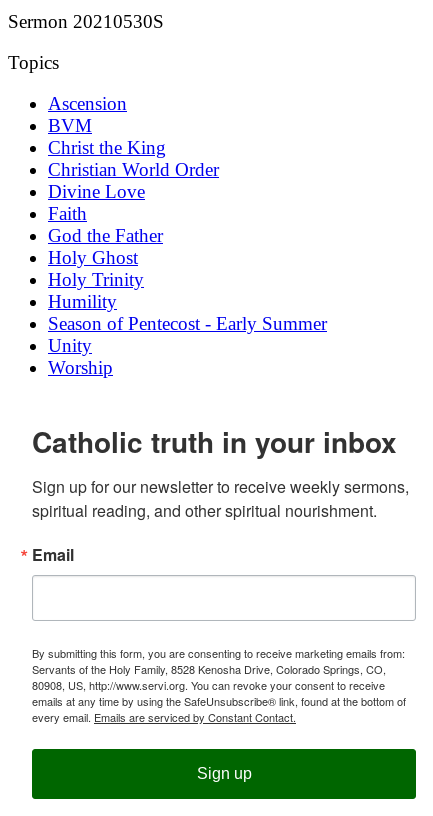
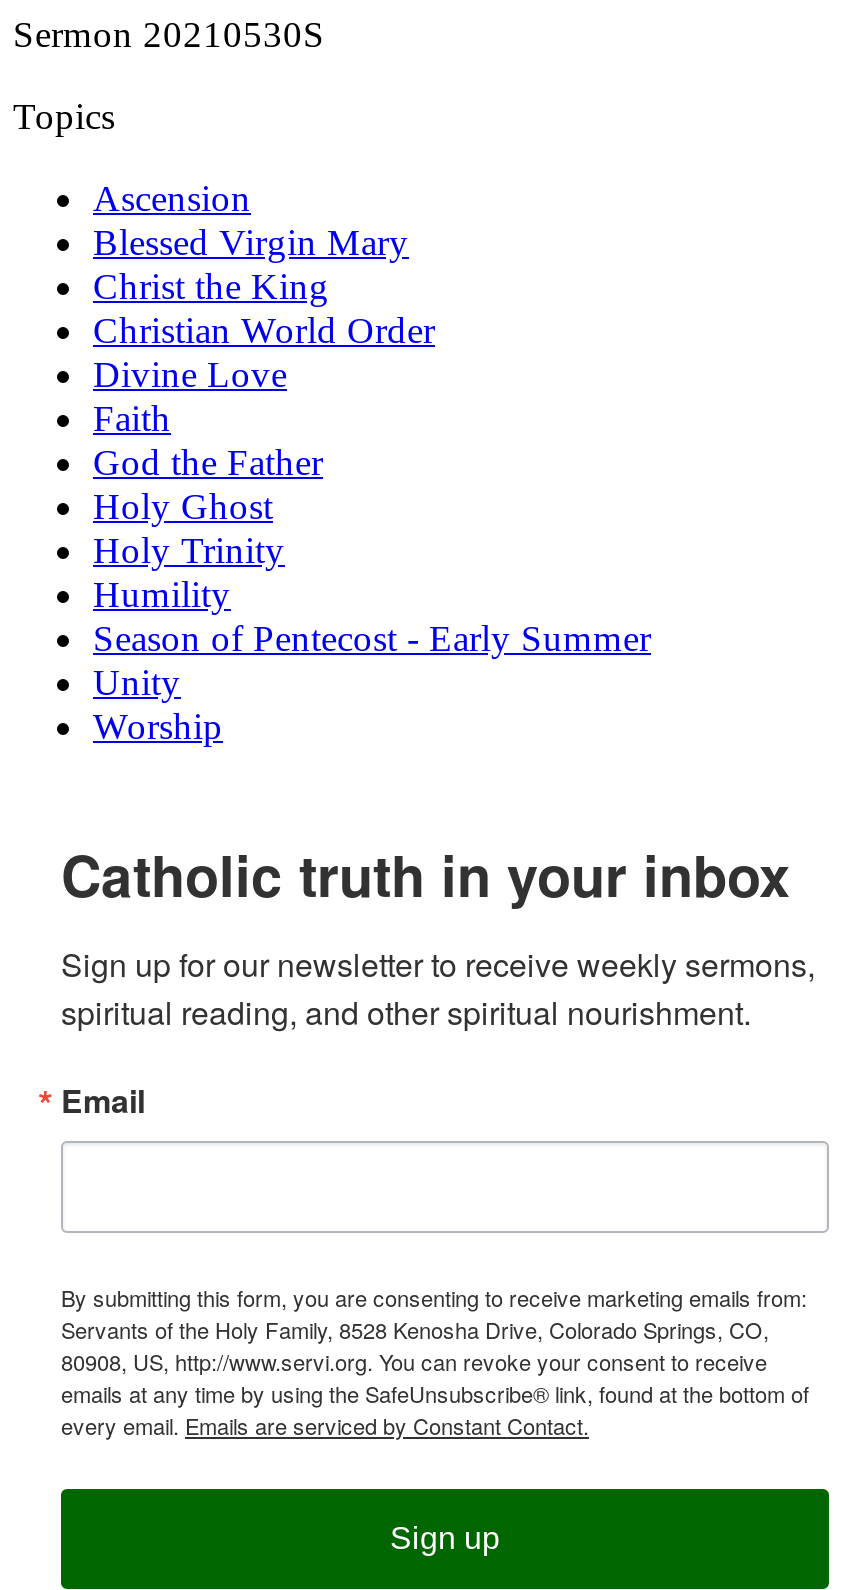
- BVM
+ Blessed Virgin Mary
